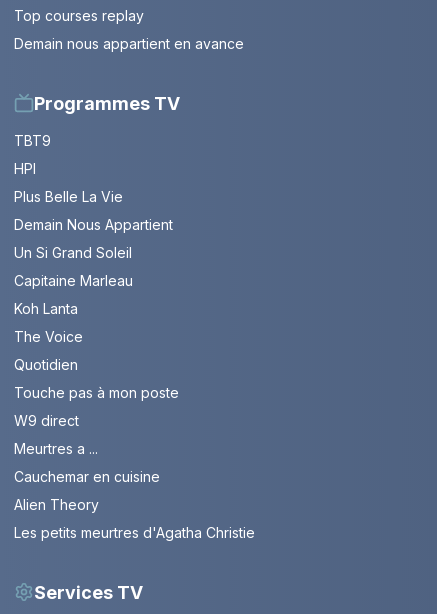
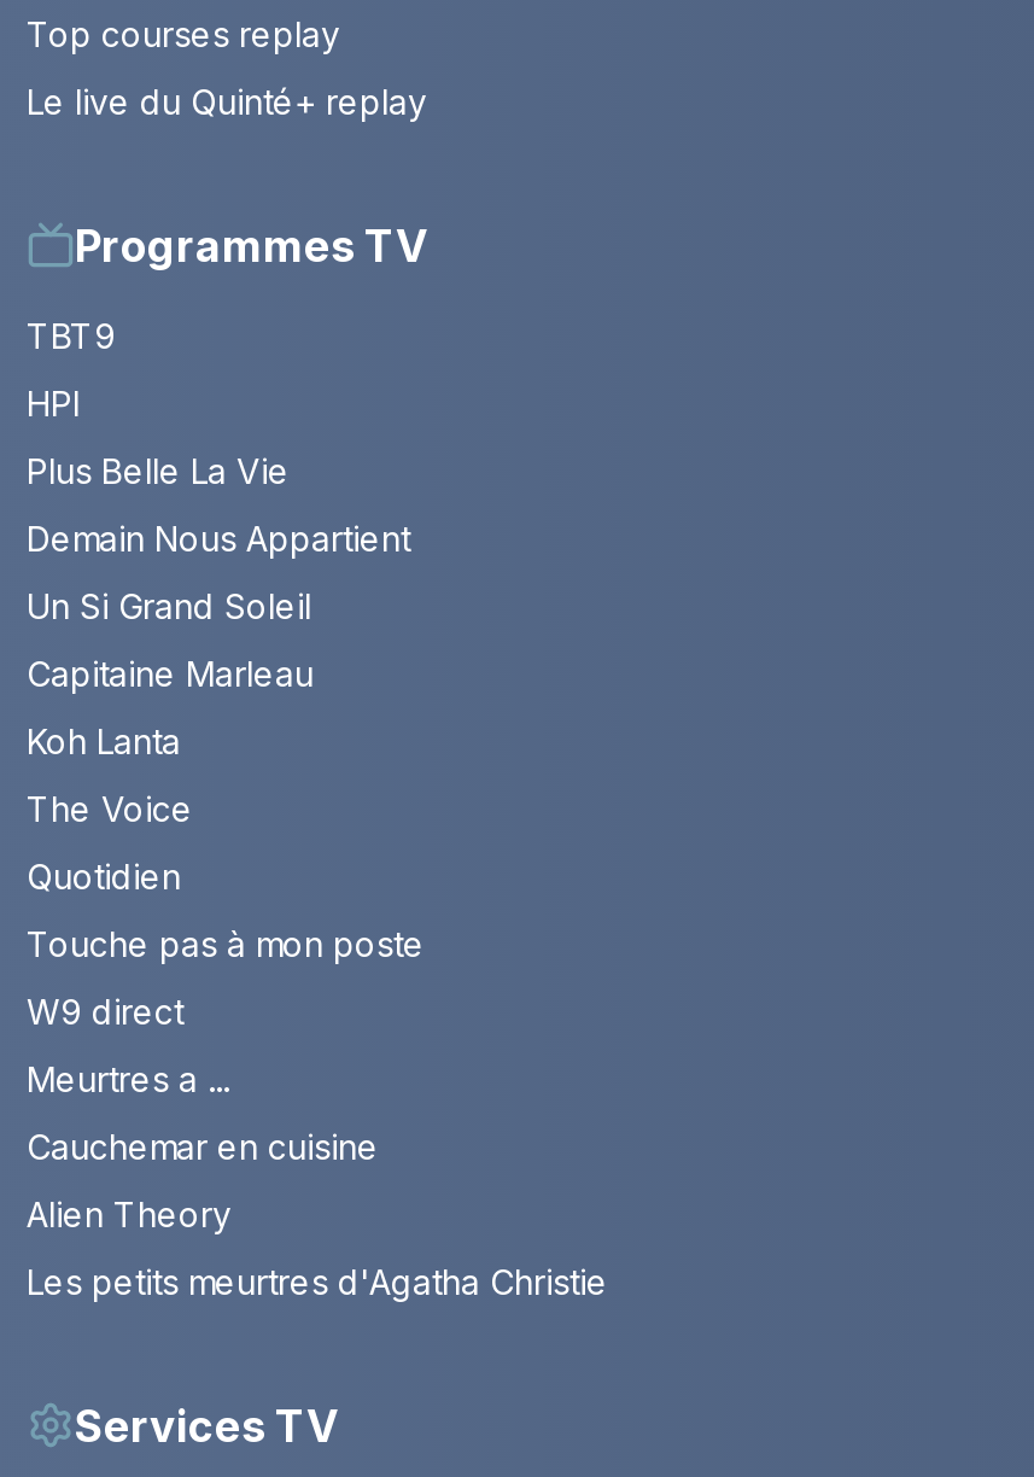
- Demain nous appartient en avance
+ Le live du Quinté+ replay
